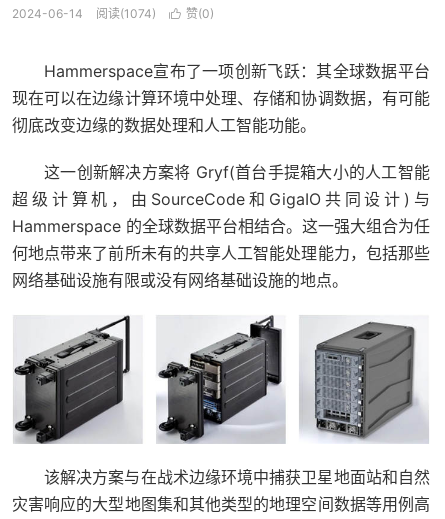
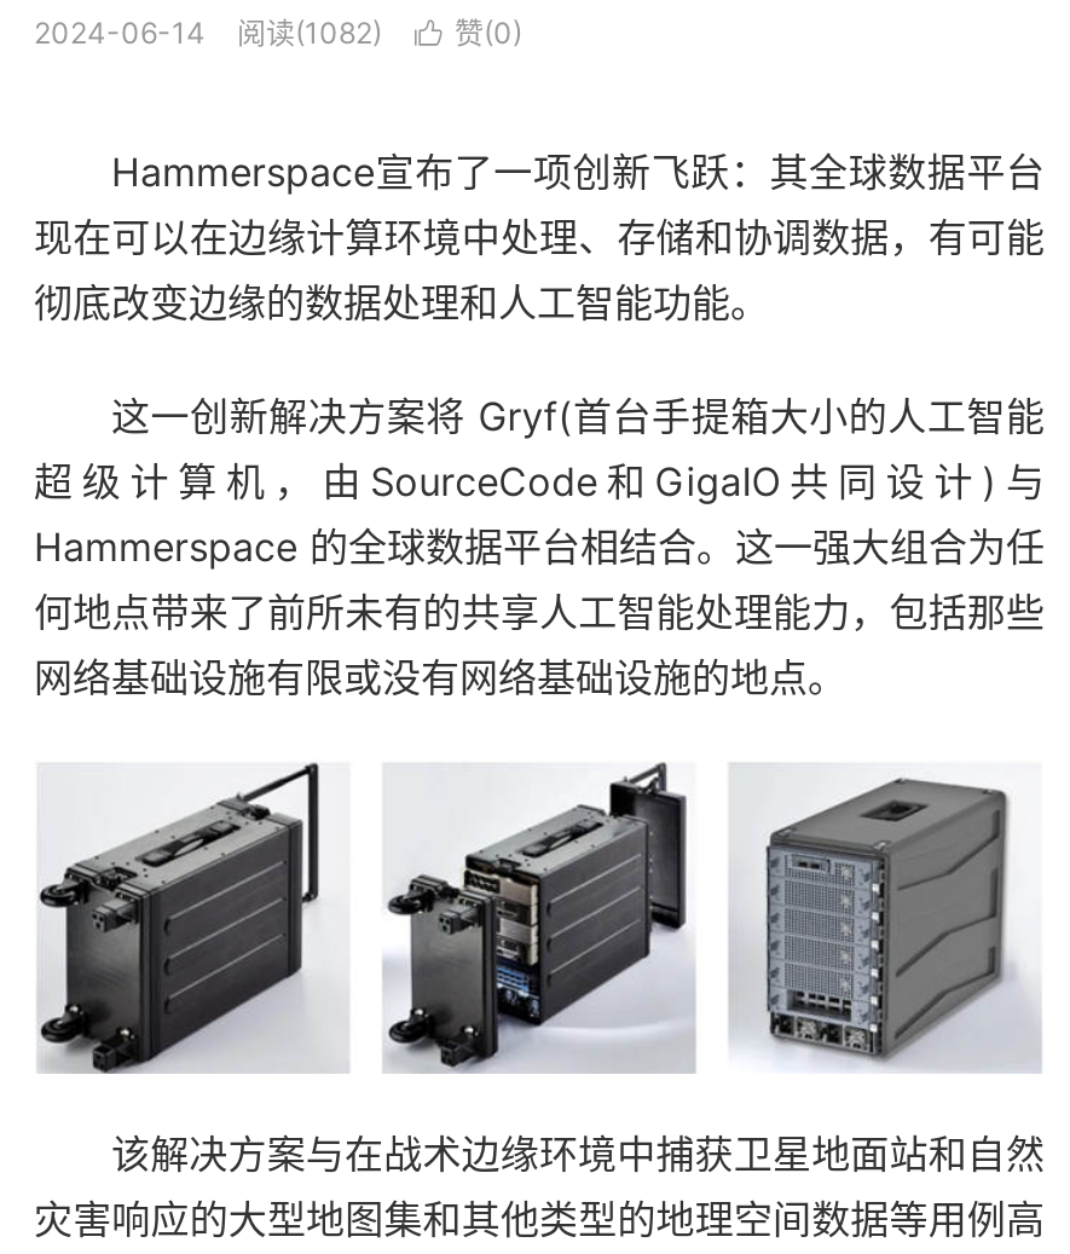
- 阅读(1074)
+ 阅读(1082)
